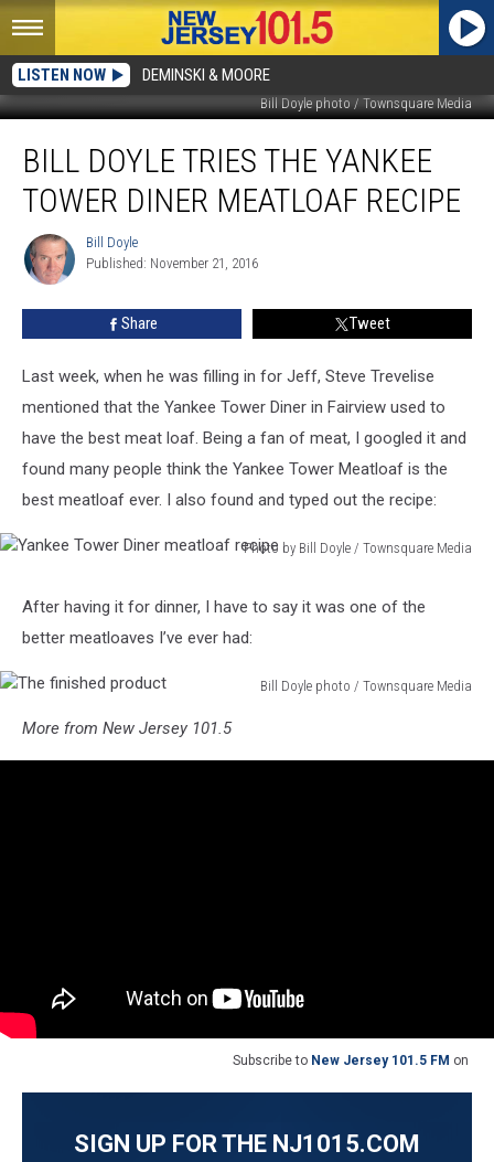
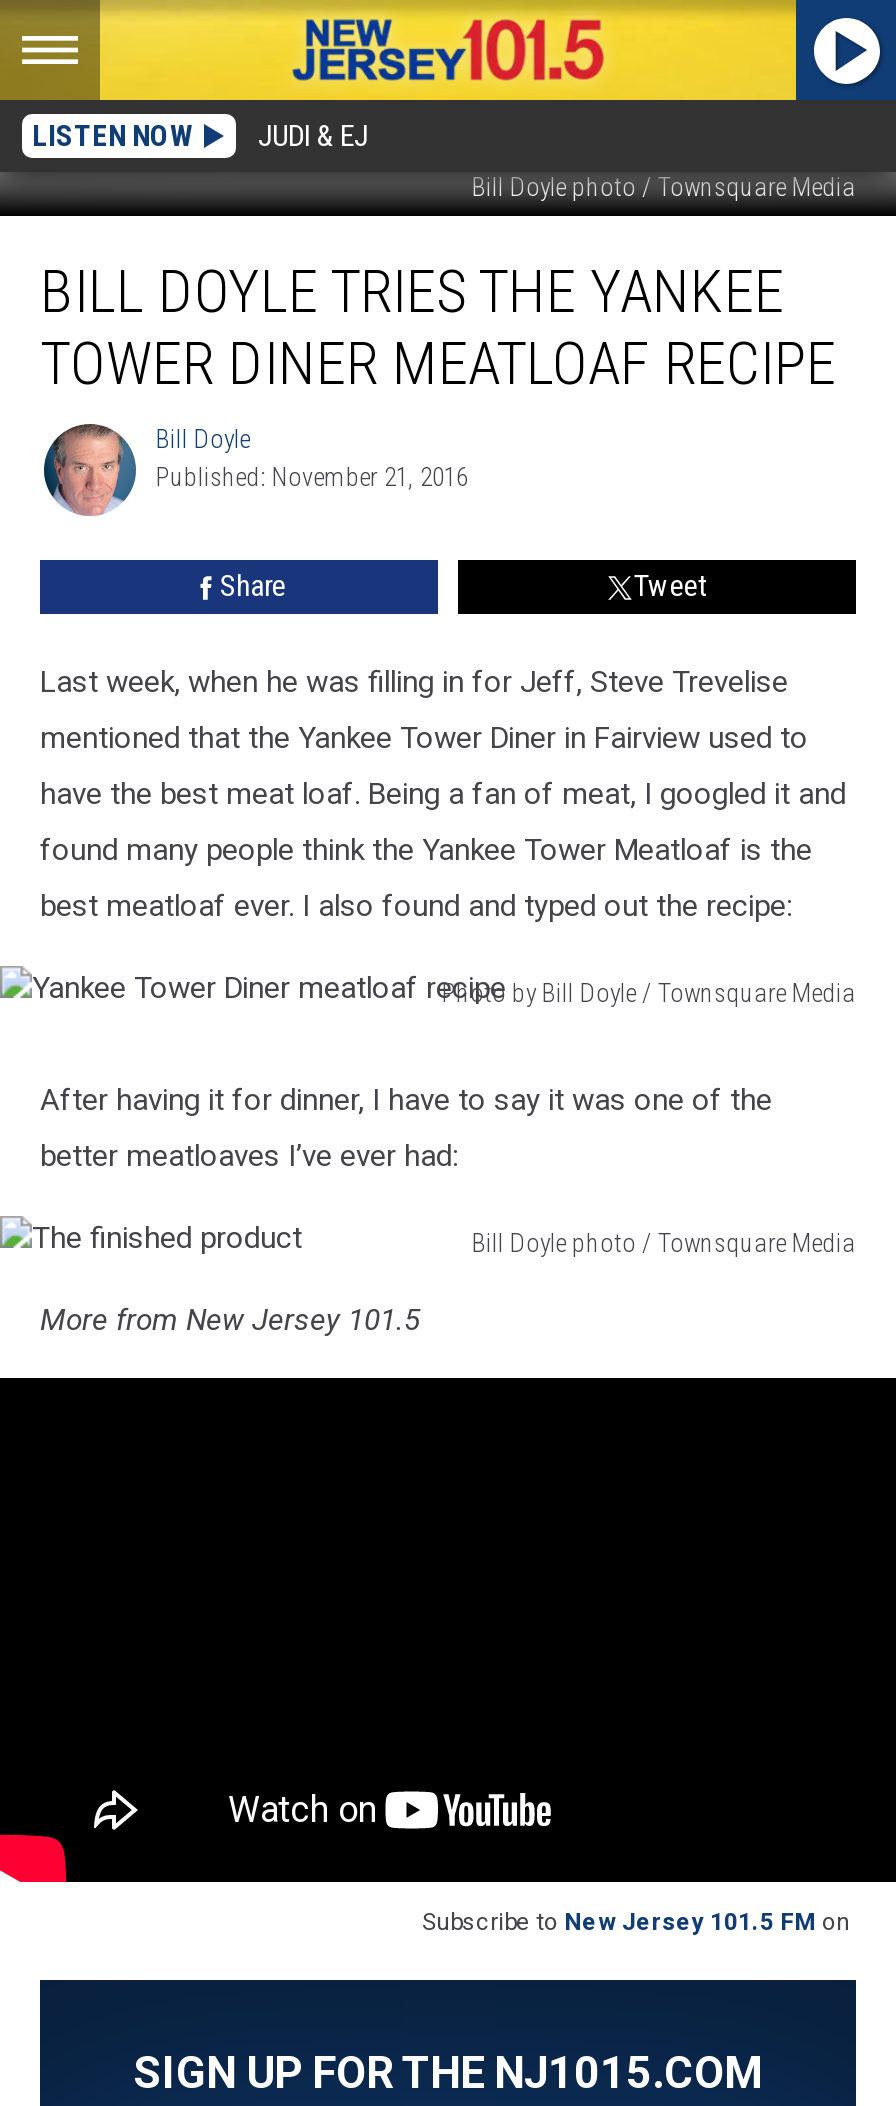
- DEMINSKI & MOORE
+ JUDI & EJ
